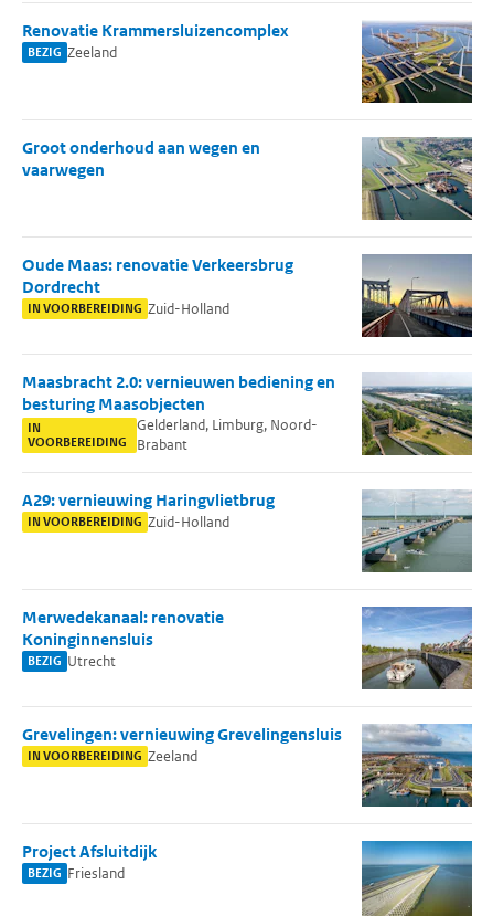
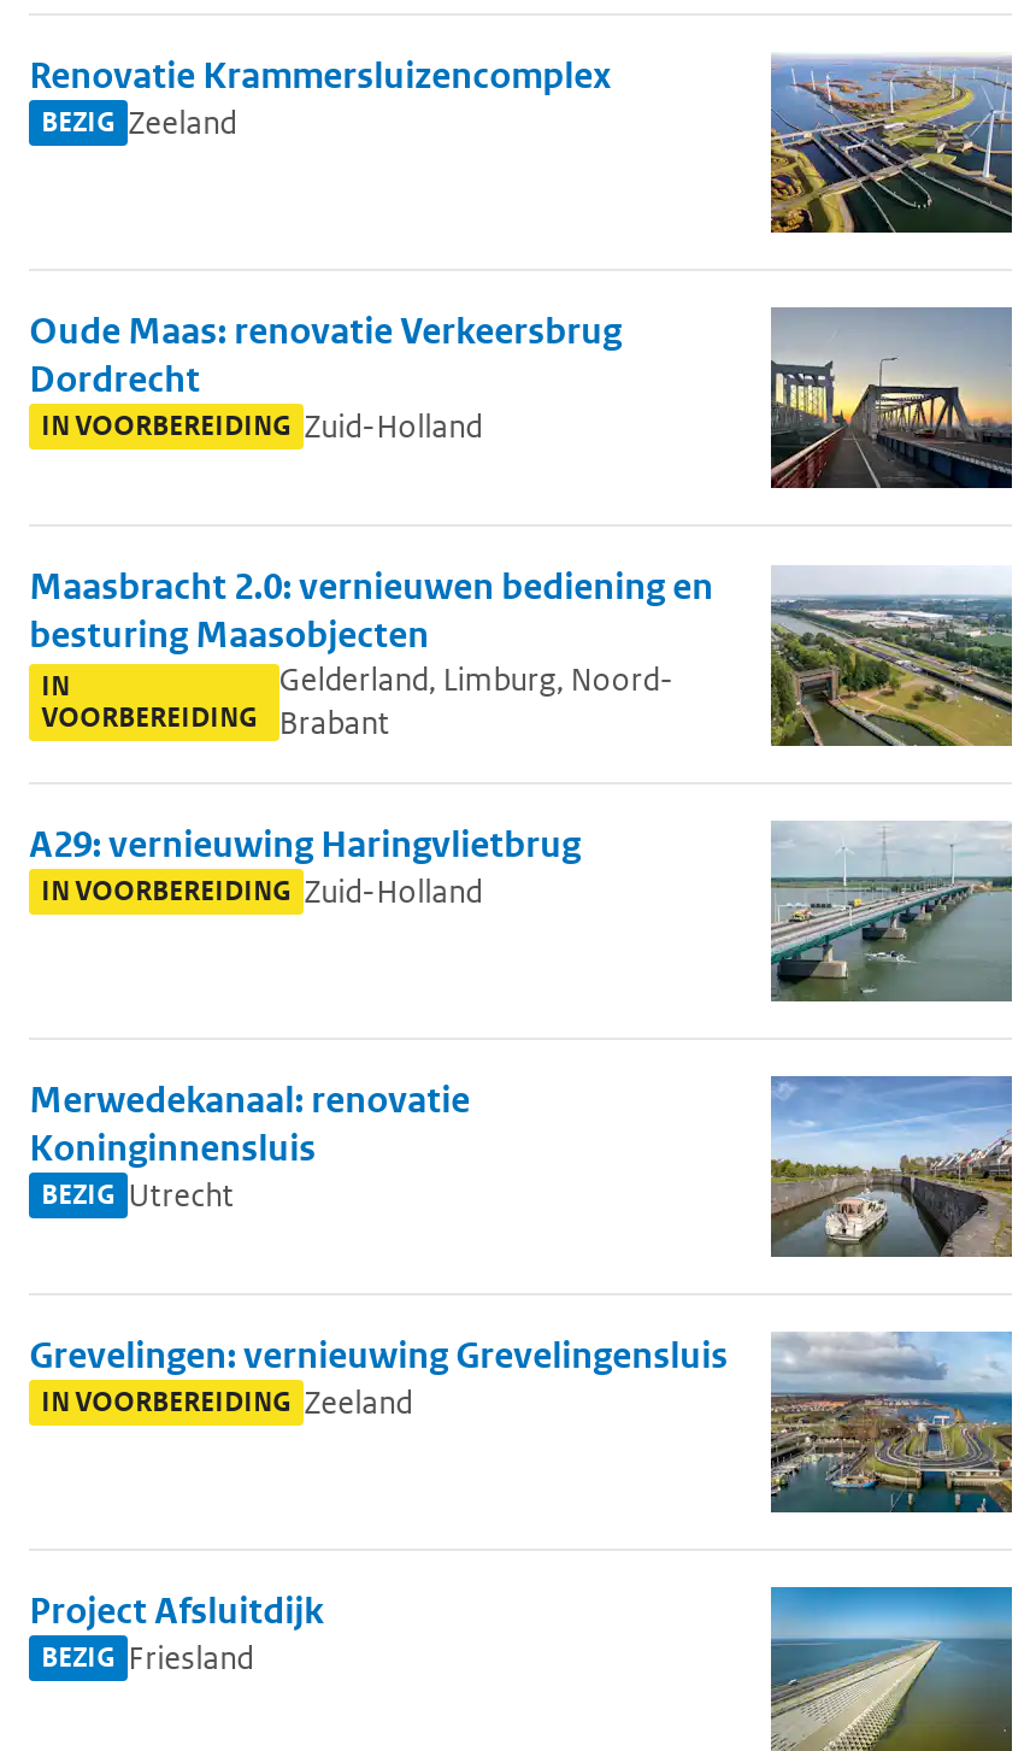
- Groot onderhoud aan wegen en
- vaarwegen

- [image]
